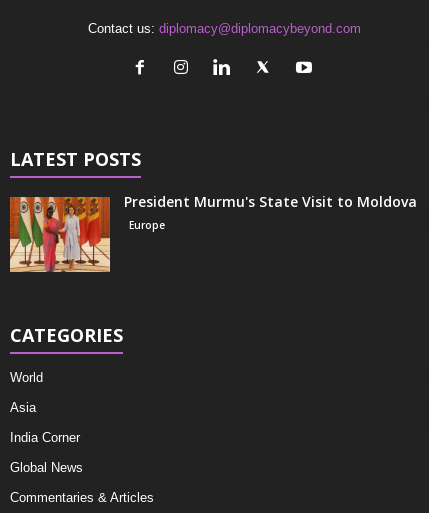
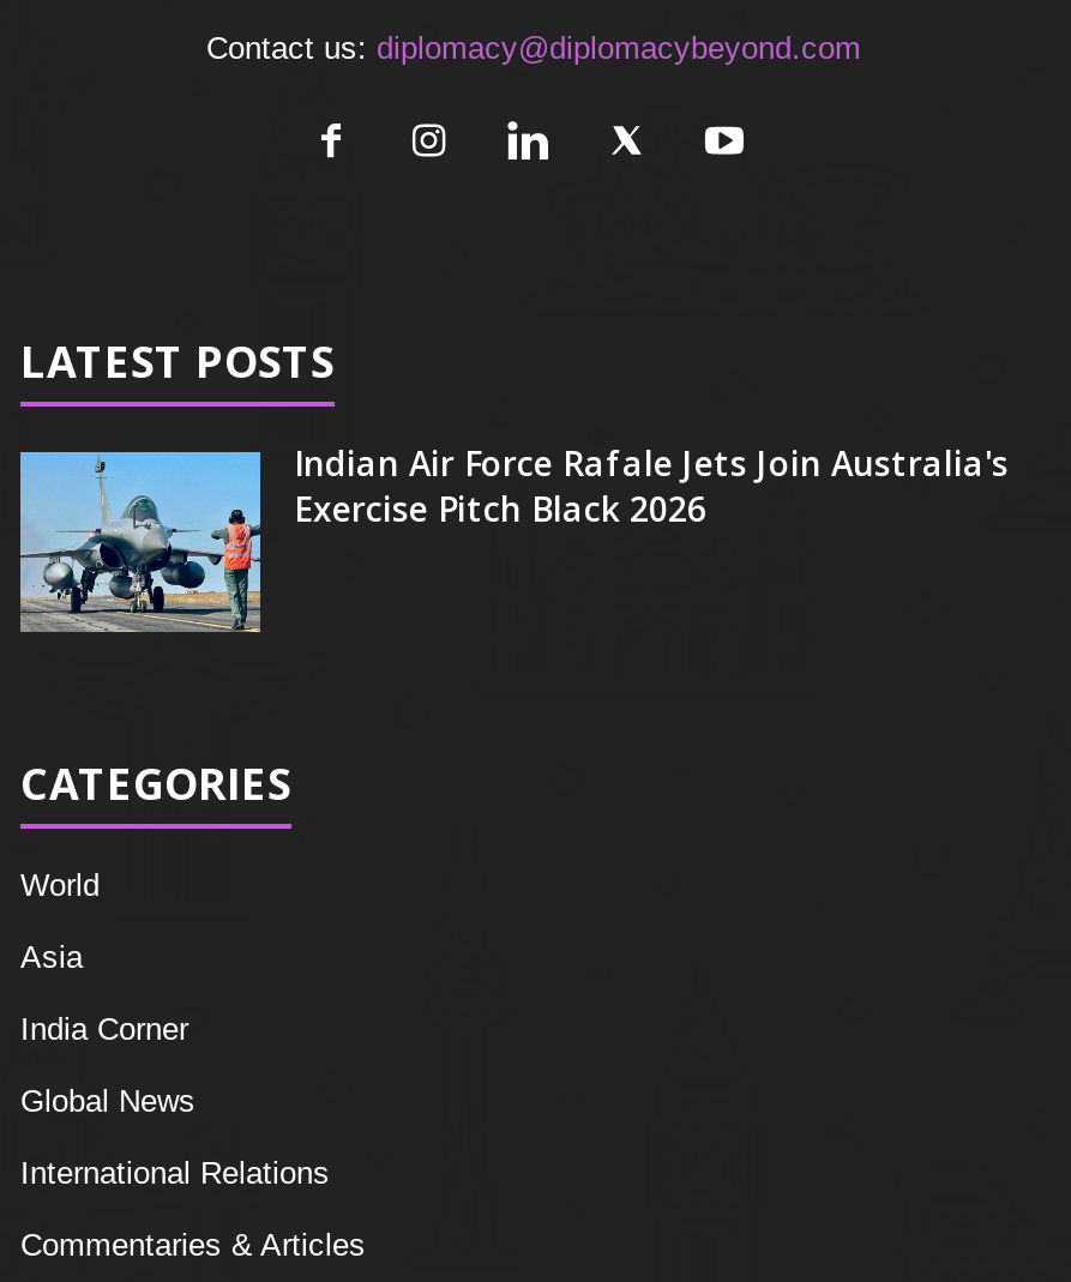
- [image]
- President Murmu's State Visit to Moldova
- Europe
+ [image]
+ Indian Air Force Rafale Jets Join Australia's
+ Exercise Pitch Black 2026

+ International Relations
